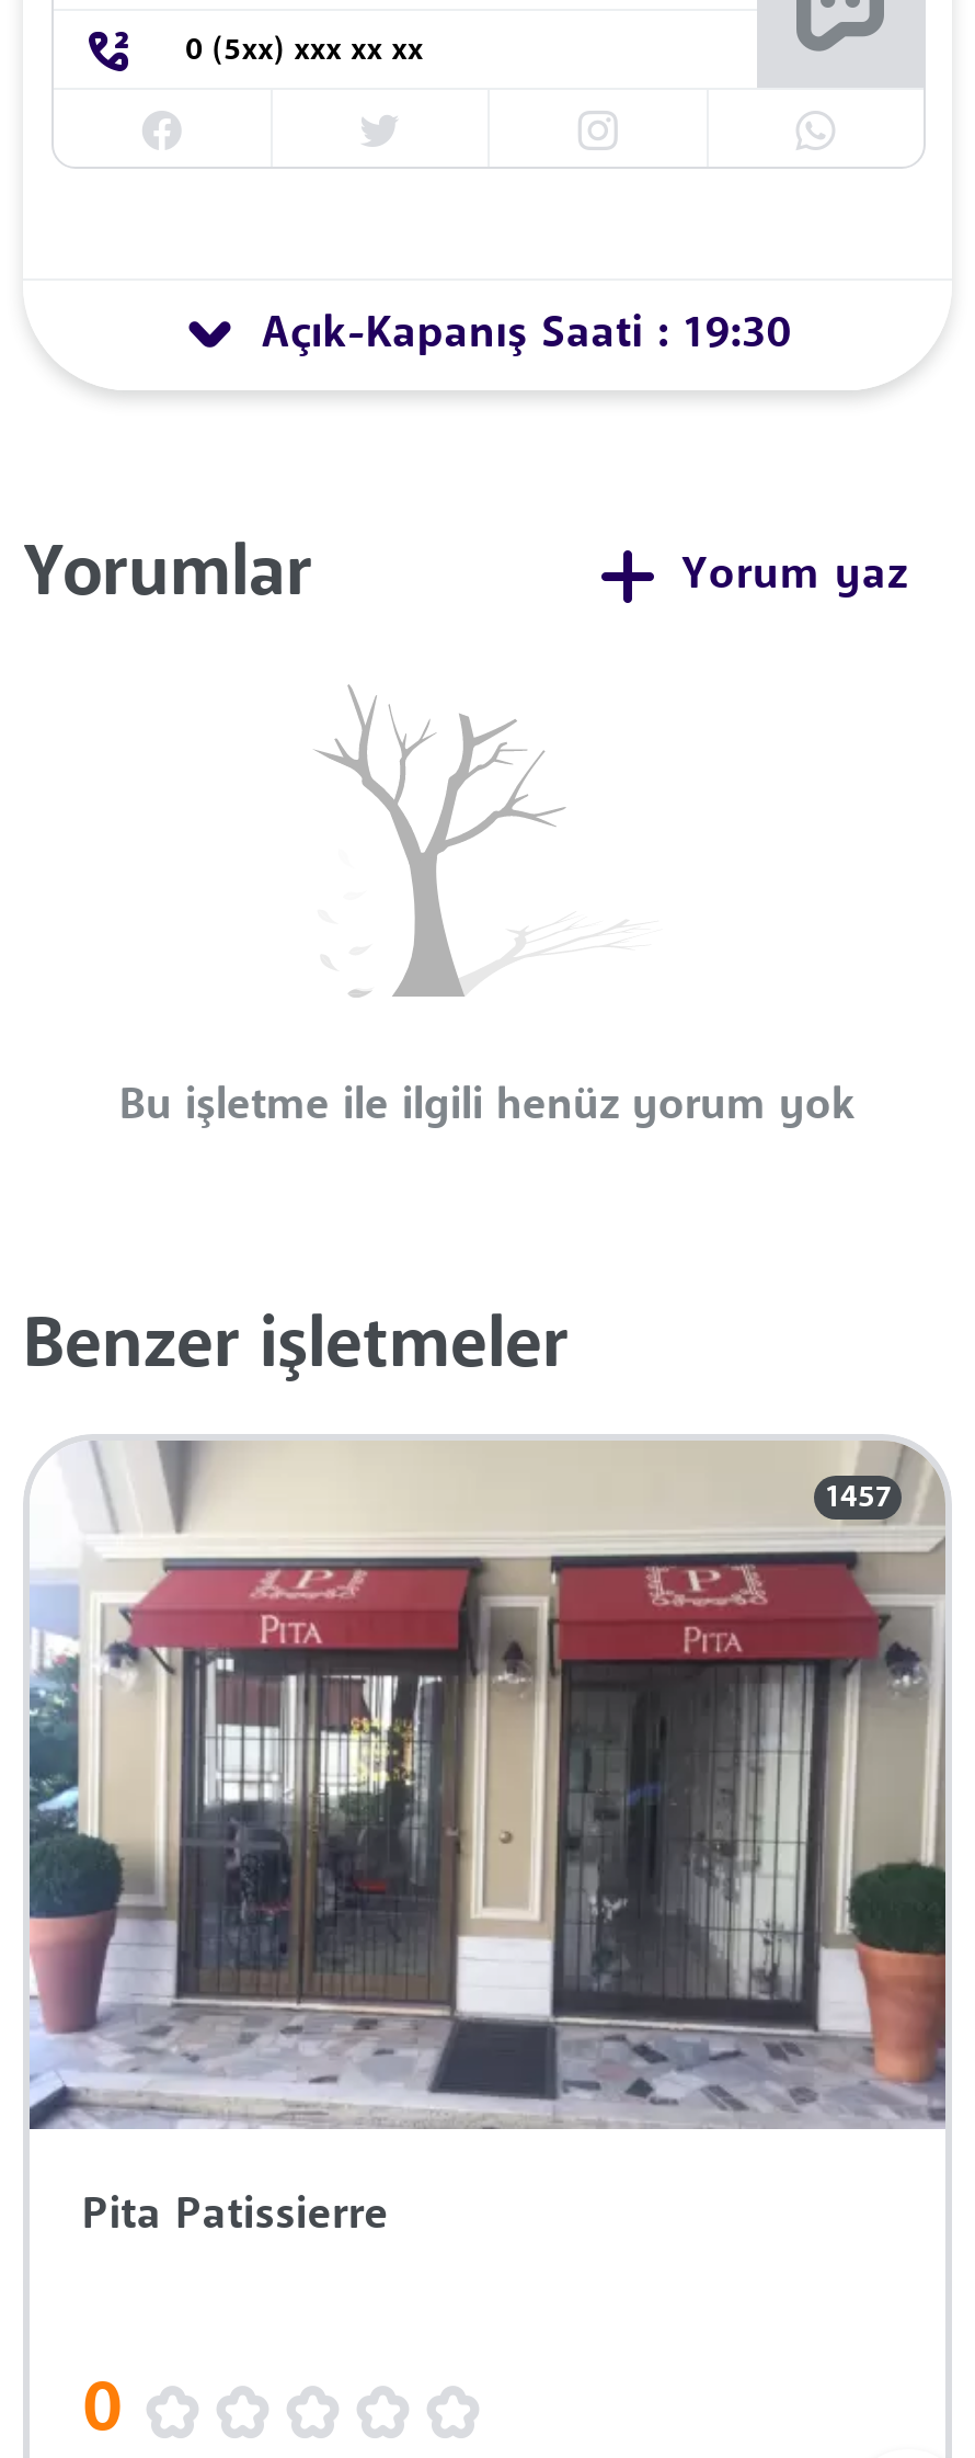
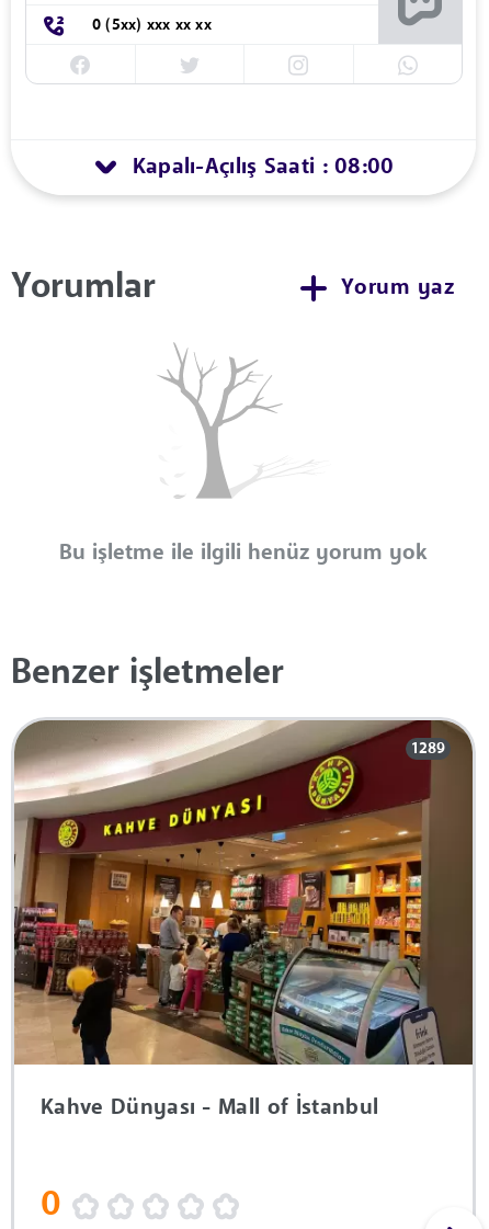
- Açık-Kapanış Saati : 19:30
+ Kapalı-Açılış Saati : 08:00

- [image]
- 1457
+ [image]
+ 1289

- Pita Patissierre
+ Kahve Dünyası - Mall of İstanbul
